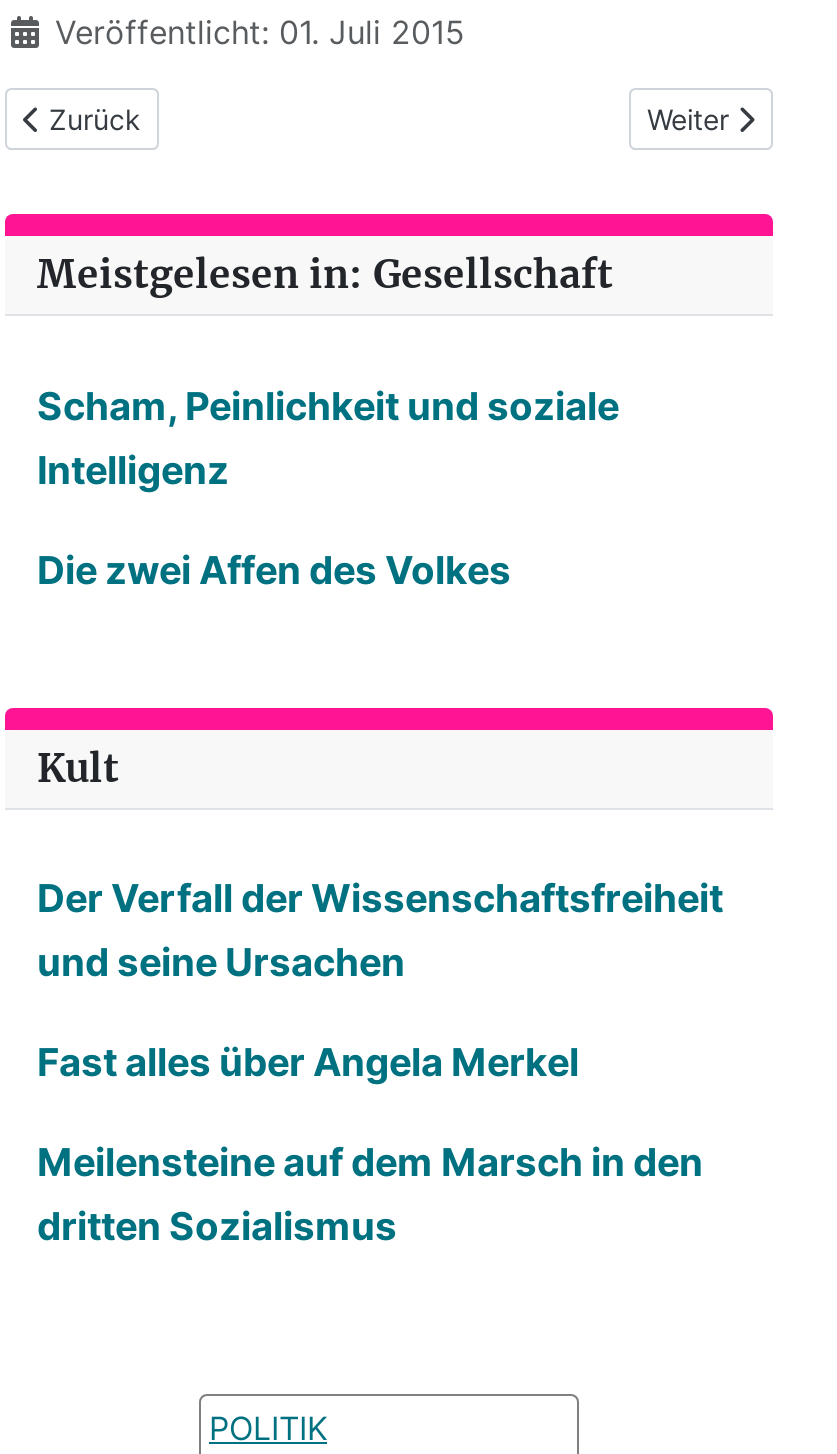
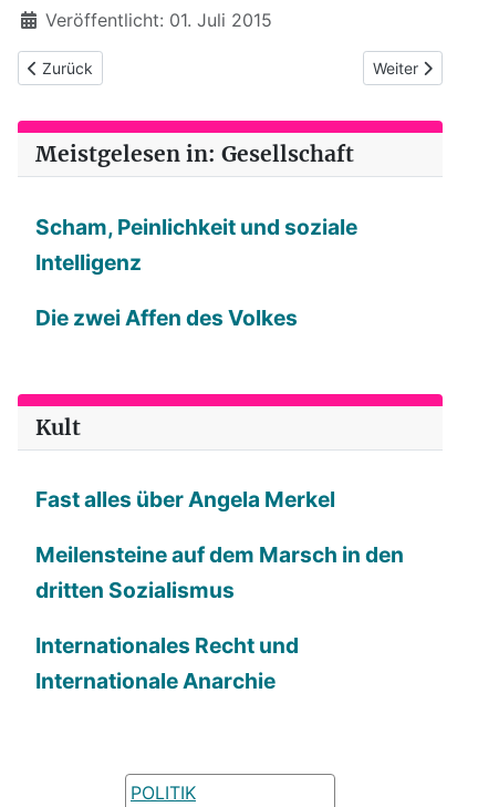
- Der Verfall der Wissenschaftsfreiheit
- und seine Ursachen

moved up: Fast alles über Angela Merkel | Meilensteine auf dem Marsch in den | dritten Sozialismus

+ Internationales Recht und
+ Internationale Anarchie
